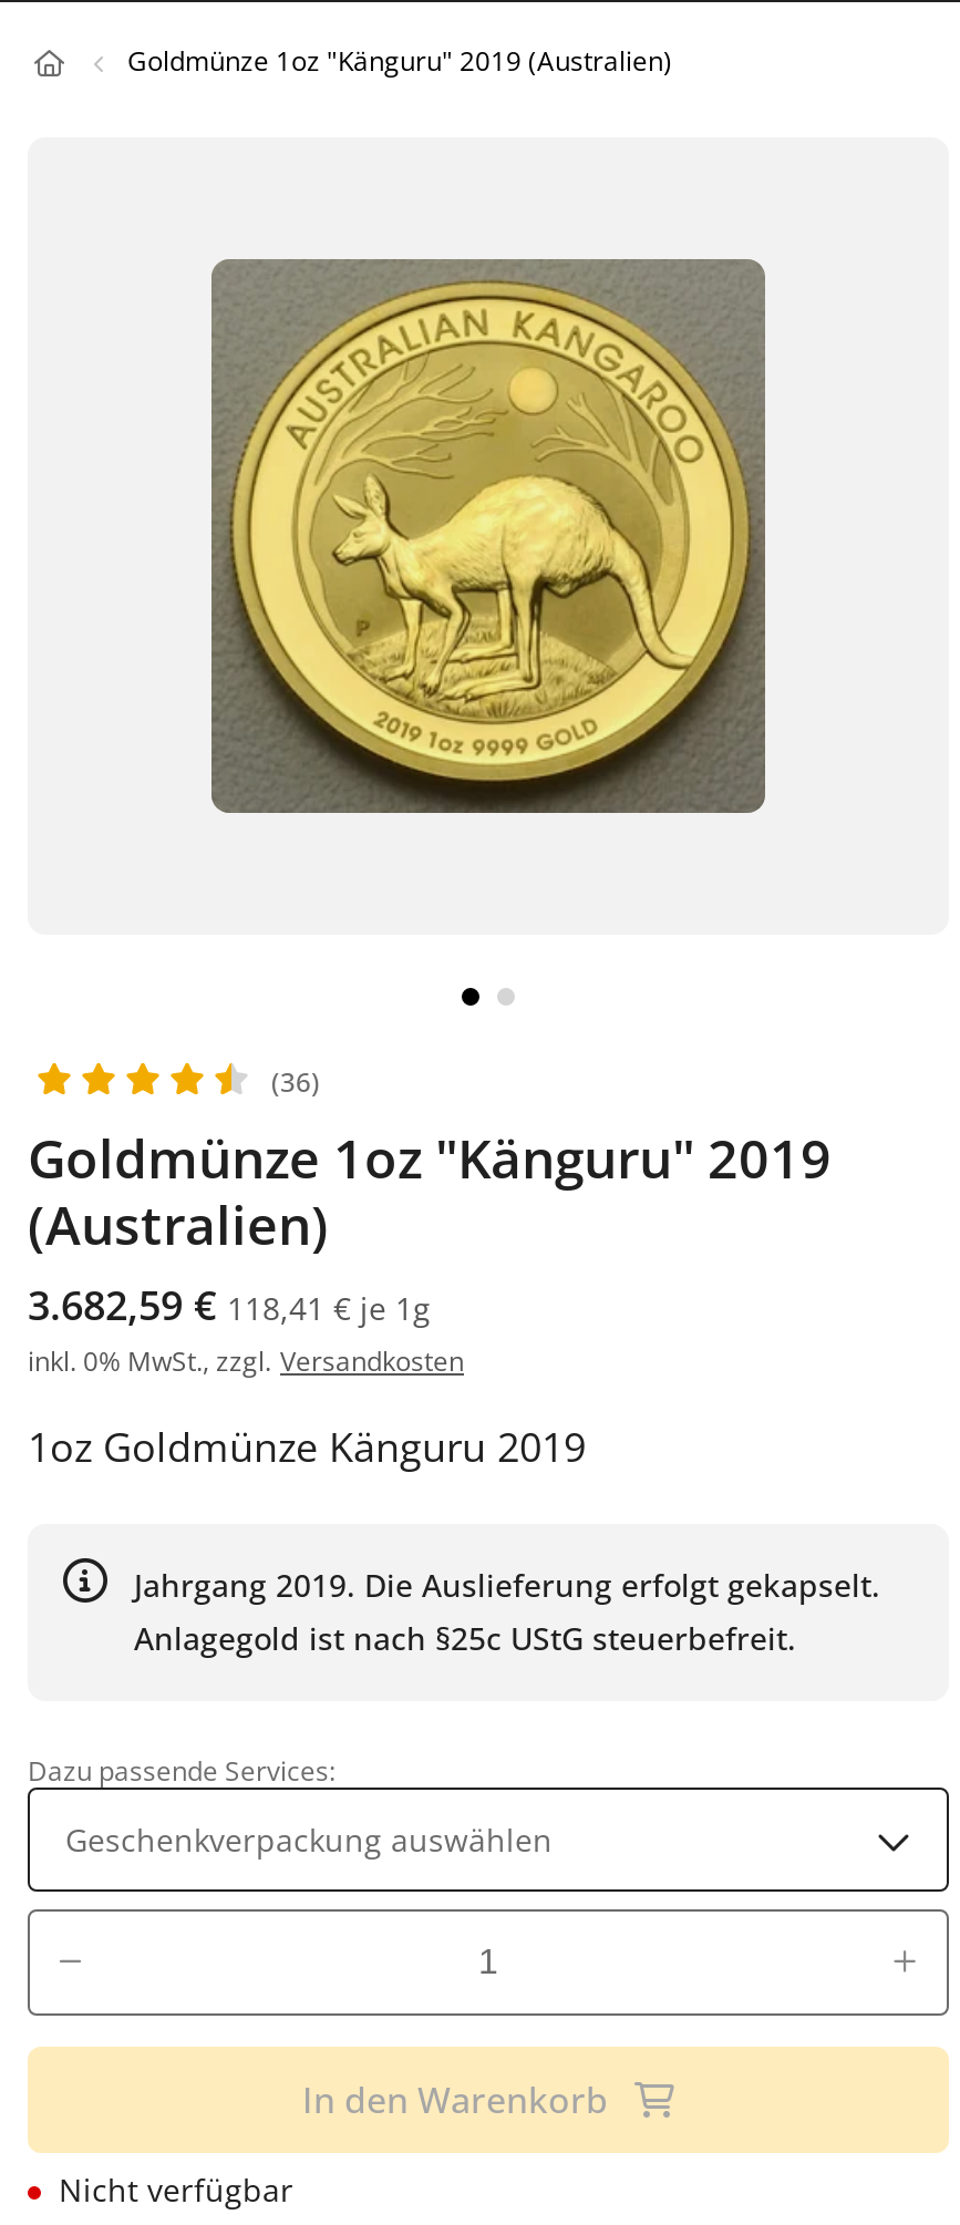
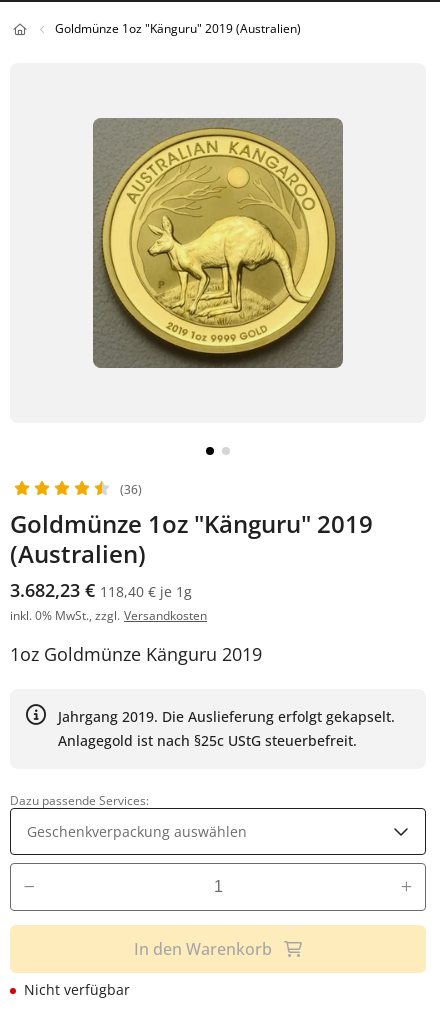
- 3.682,59 € 118,41 € je 1g
+ 3.682,23 € 118,40 € je 1g
